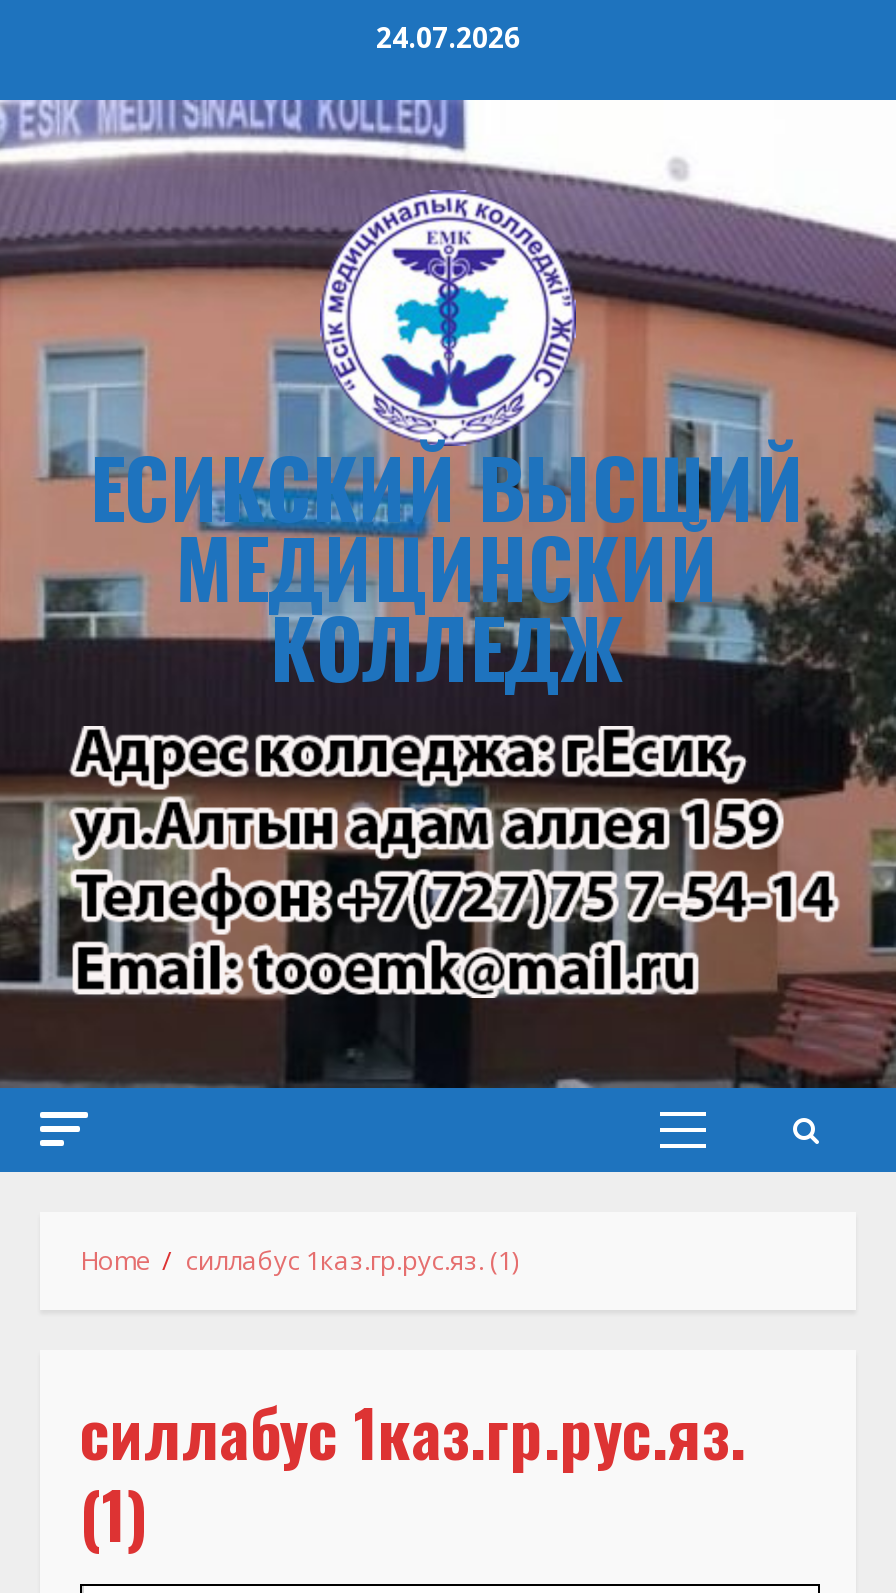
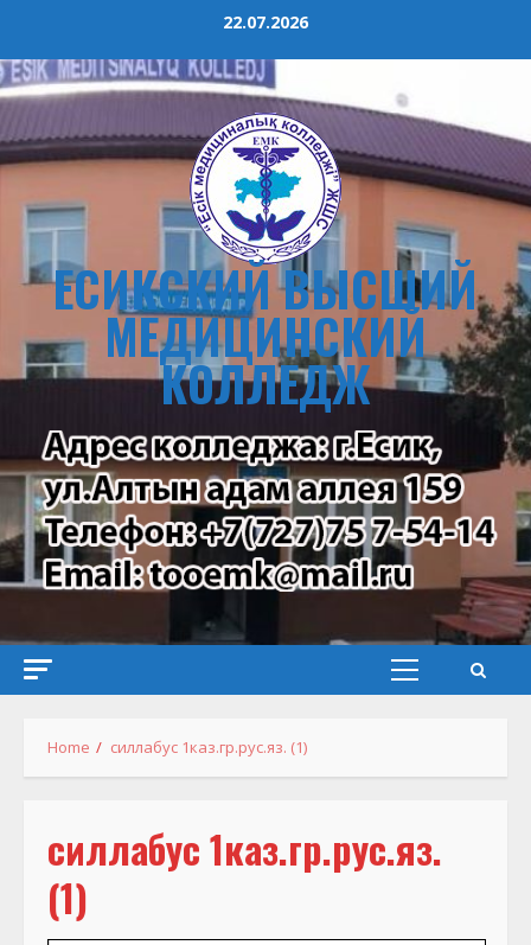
- 24.07.2026
+ 22.07.2026
